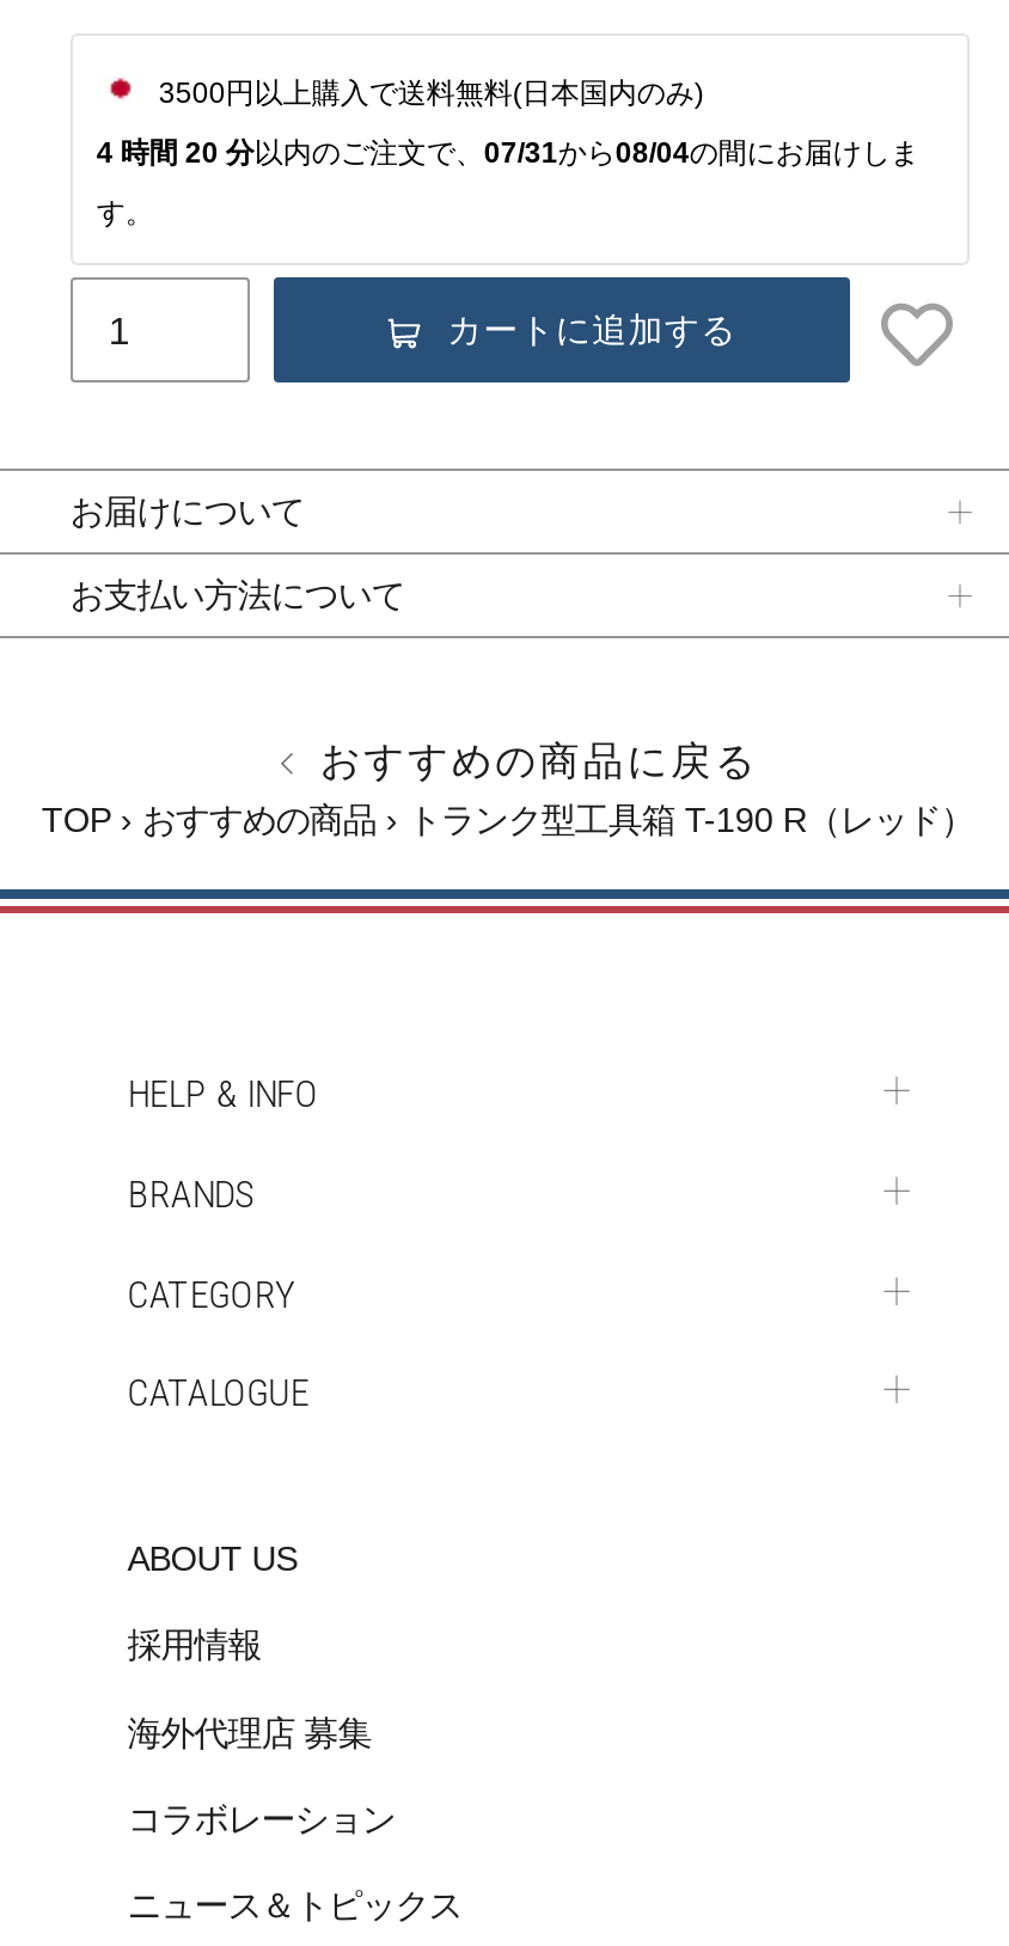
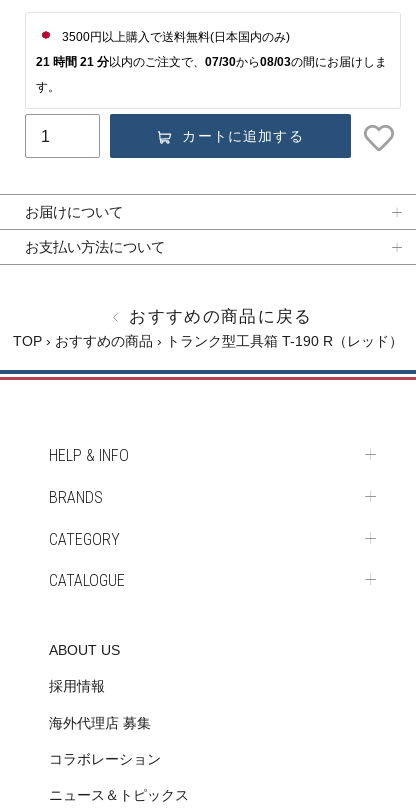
- 4 時間 20 分以内のご注文で、07/31から08/04の間にお届けしま
+ 21 時間 21 分以内のご注文で、07/30から08/03の間にお届けしま
